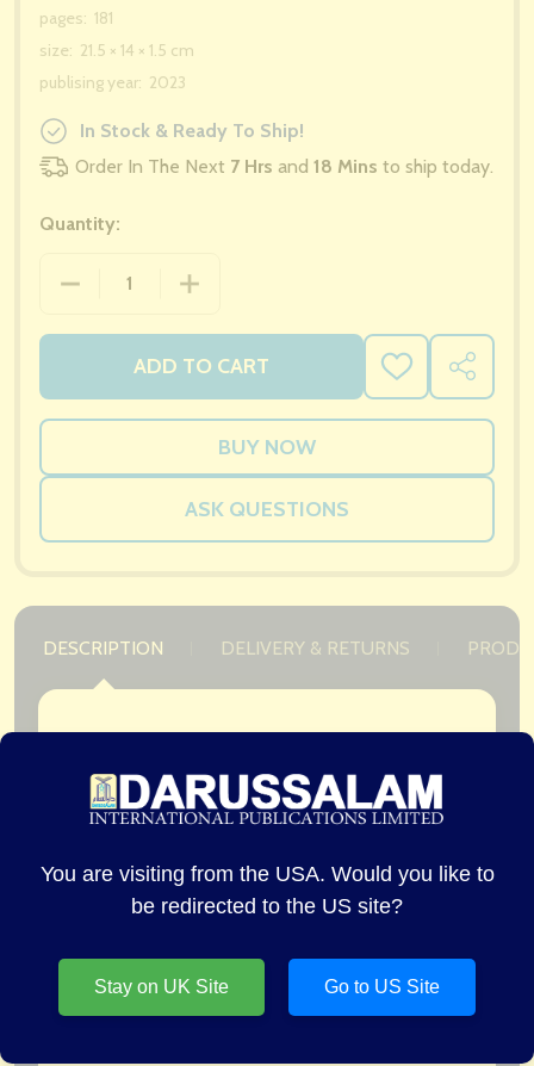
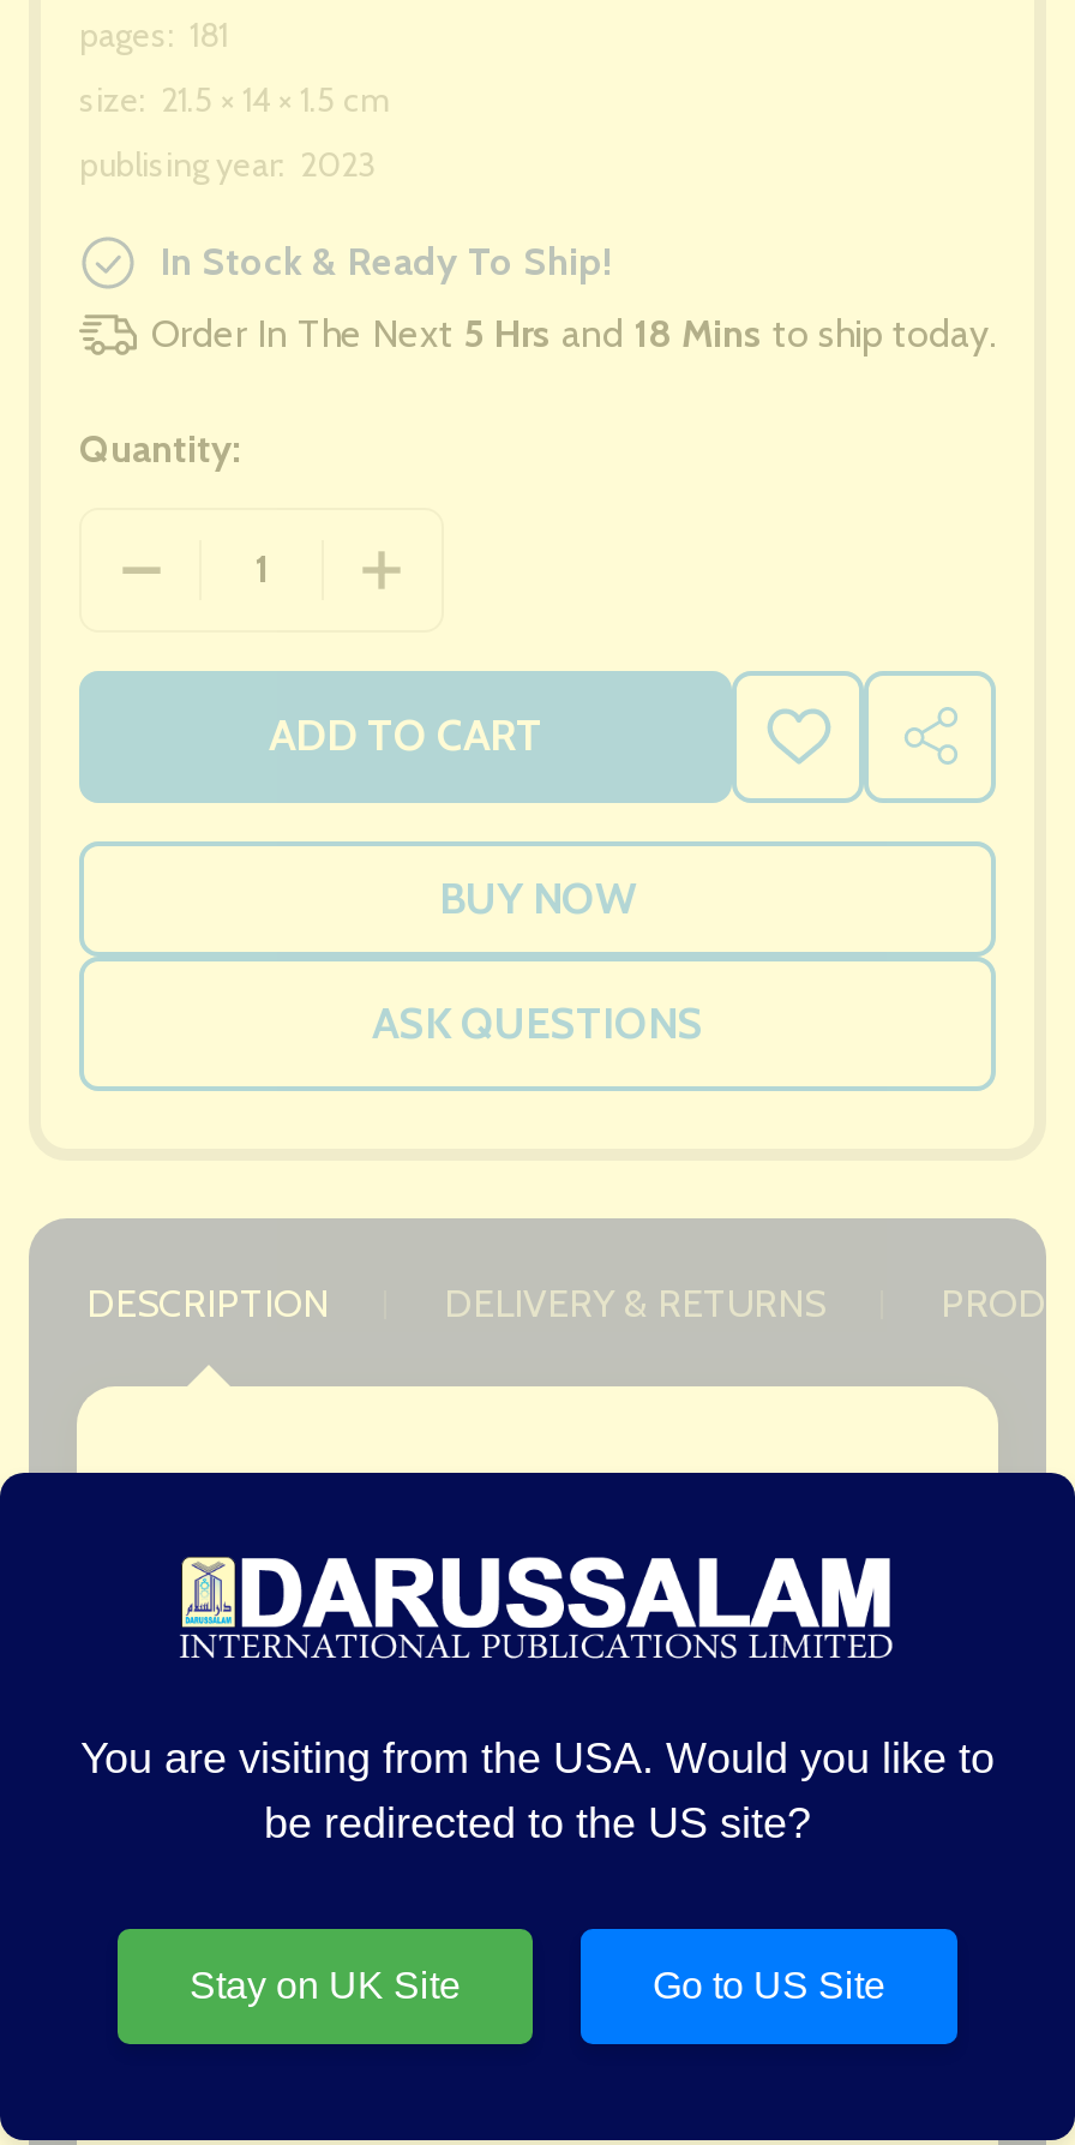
- Order In The Next 7 Hrs and 18 Mins to ship today.
+ Order In The Next 5 Hrs and 18 Mins to ship today.
